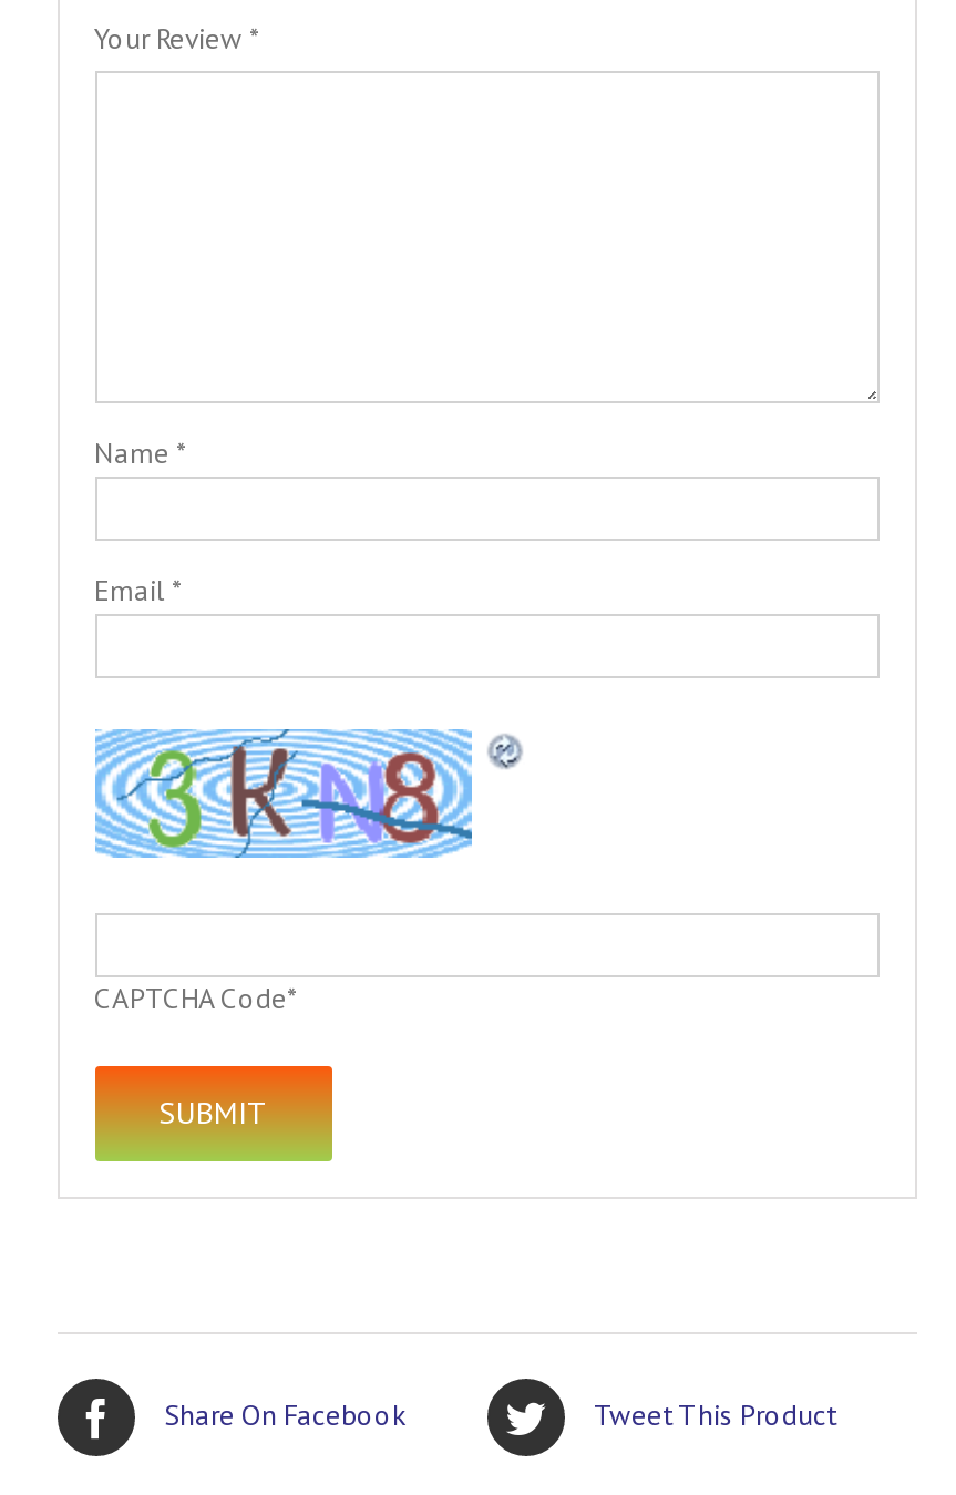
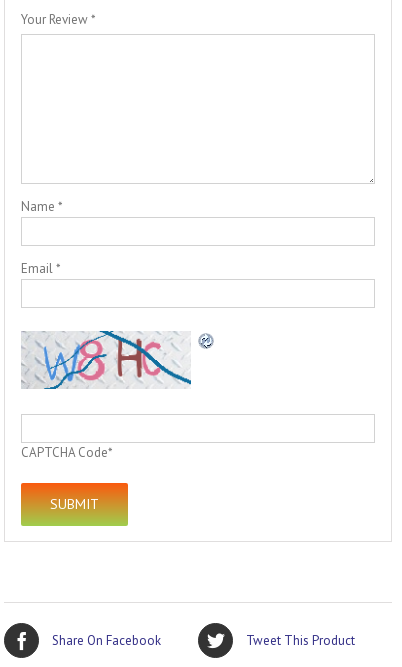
- [image]
+ [image]
